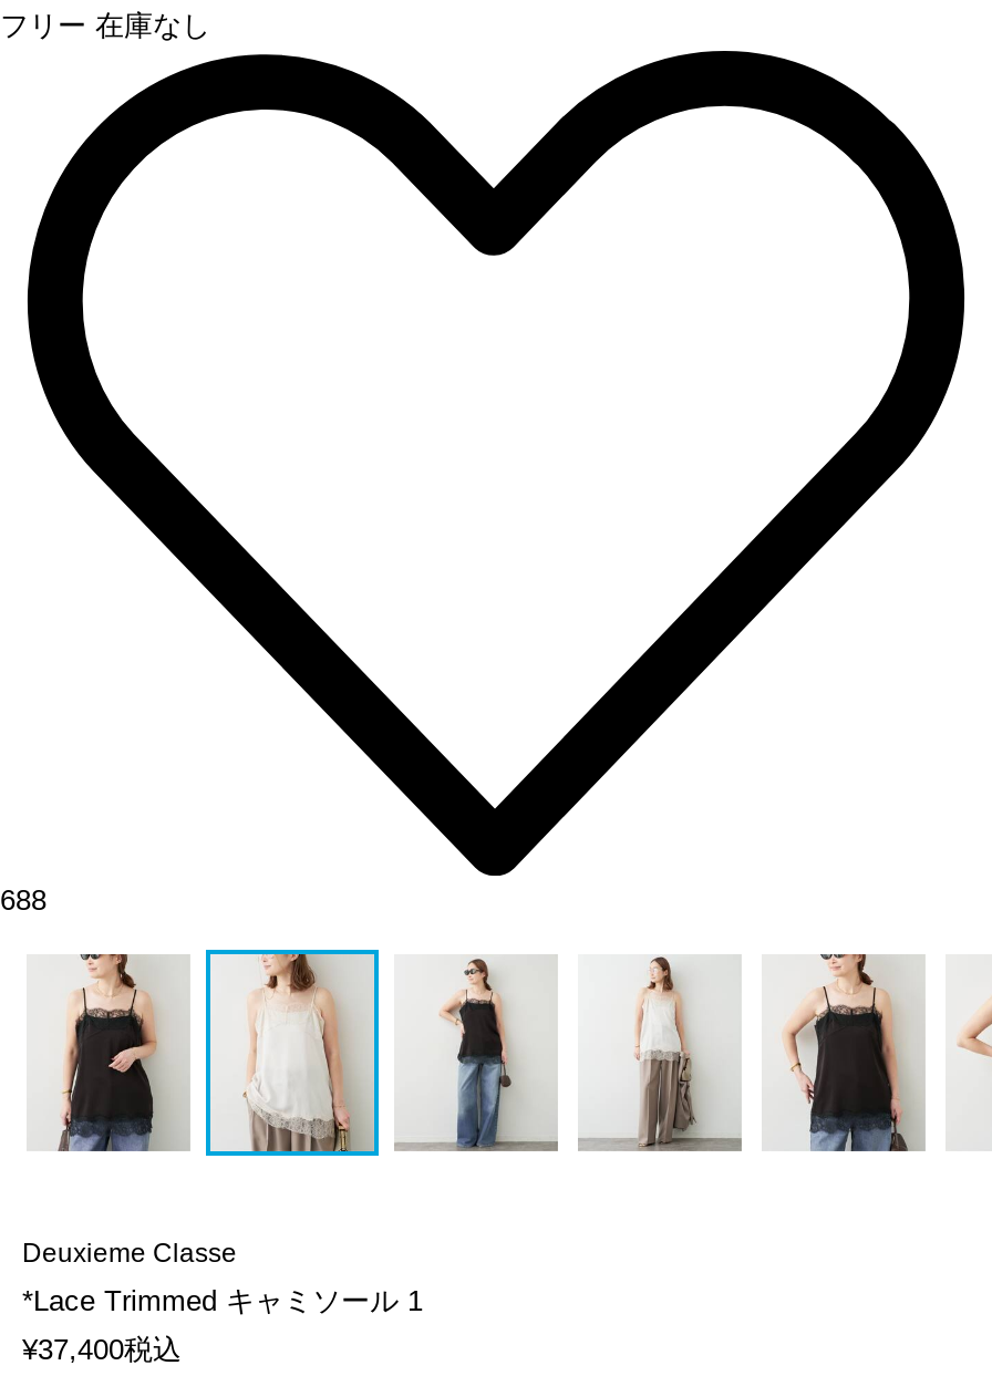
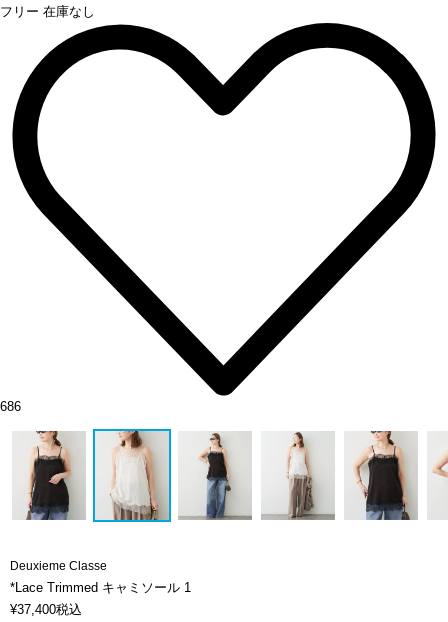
- 688
+ 686
